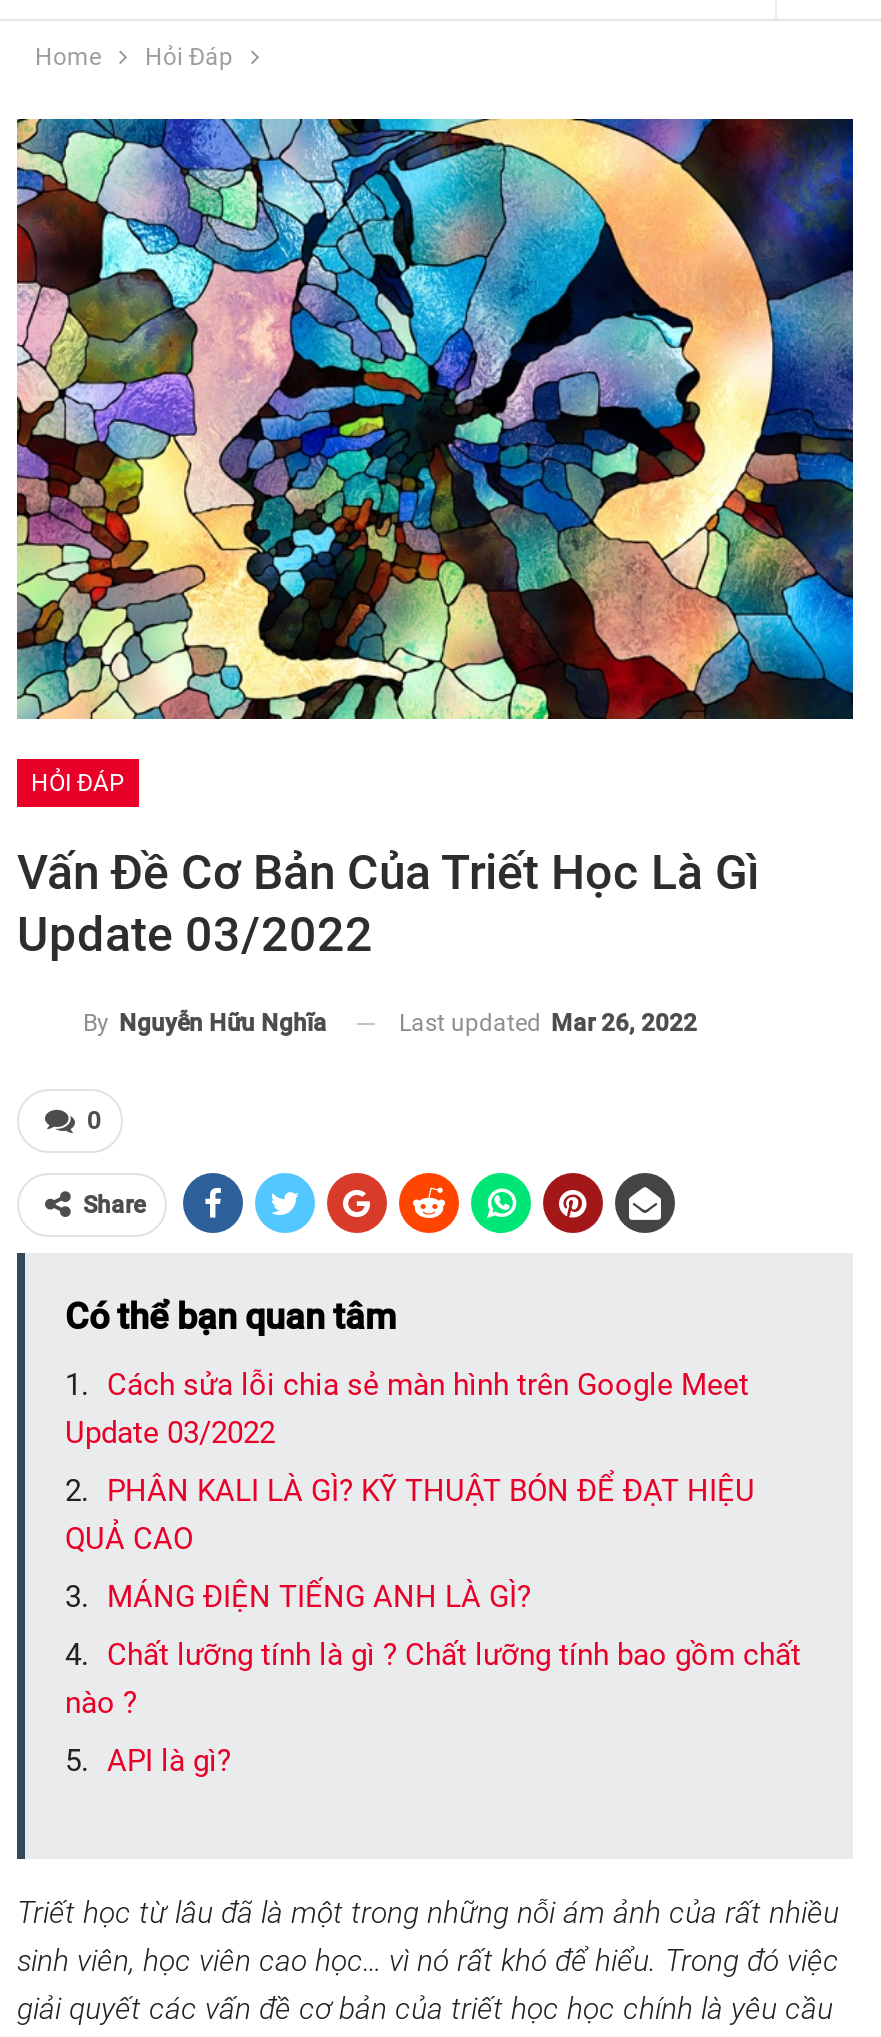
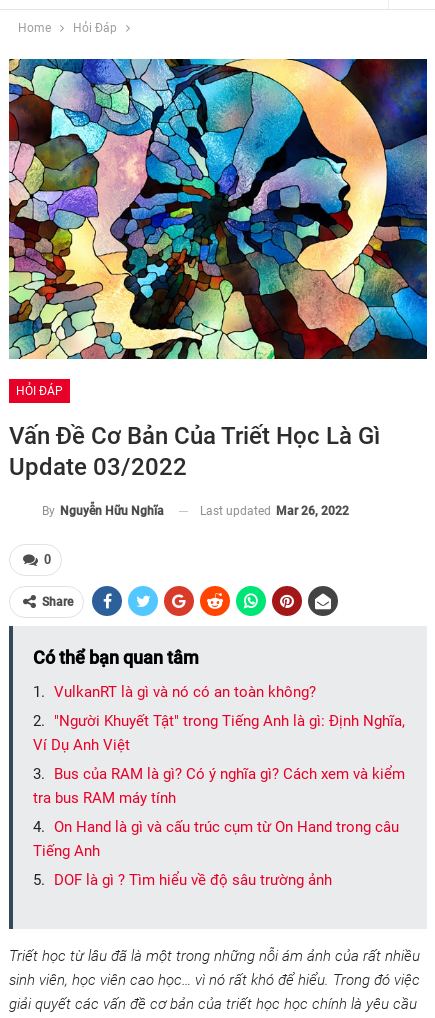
- Cách sửa lỗi chia sẻ màn hình trên Google Meet
- Update 03/2022
+ VulkanRT là gì và nó có an toàn không?

- PHÂN KALI LÀ GÌ? KỸ THUẬT BÓN ĐỂ ĐẠT HIỆU
- QUẢ CAO
+ "Người Khuyết Tật" trong Tiếng Anh là gì: Định Nghĩa,
+ Ví Dụ Anh Việt

- MÁNG ĐIỆN TIẾNG ANH LÀ GÌ?
+ Bus của RAM là gì? Có ý nghĩa gì? Cách xem và kiểm
+ tra bus RAM máy tính

- Chất lưỡng tính là gì ? Chất lưỡng tính bao gồm chất
- nào ?
+ On Hand là gì và cấu trúc cụm từ On Hand trong câu
+ Tiếng Anh

- API là gì?
+ DOF là gì ? Tìm hiểu về độ sâu trường ảnh
